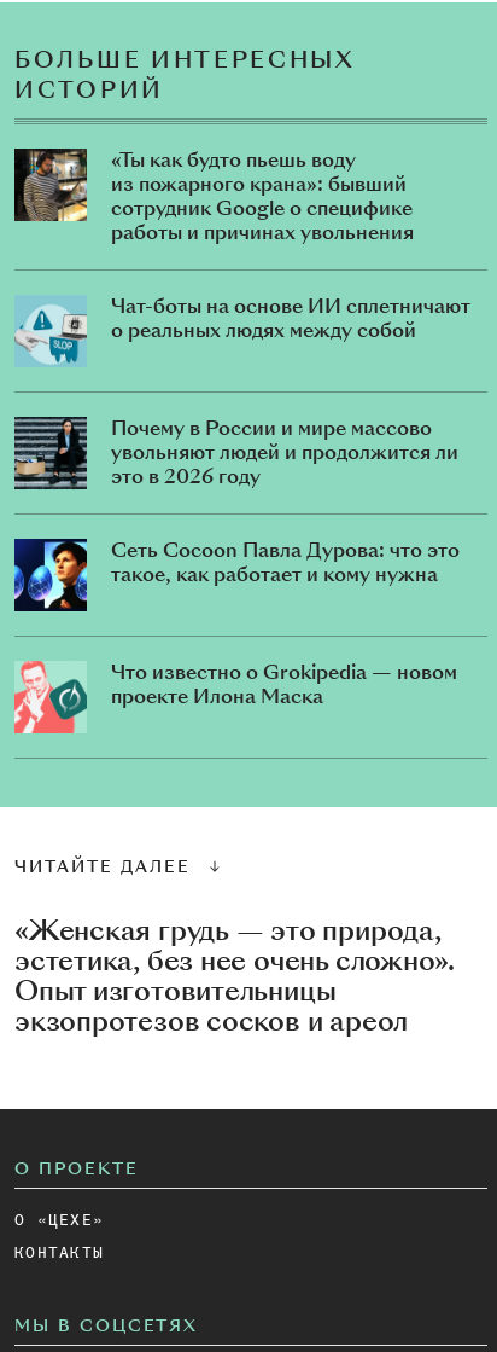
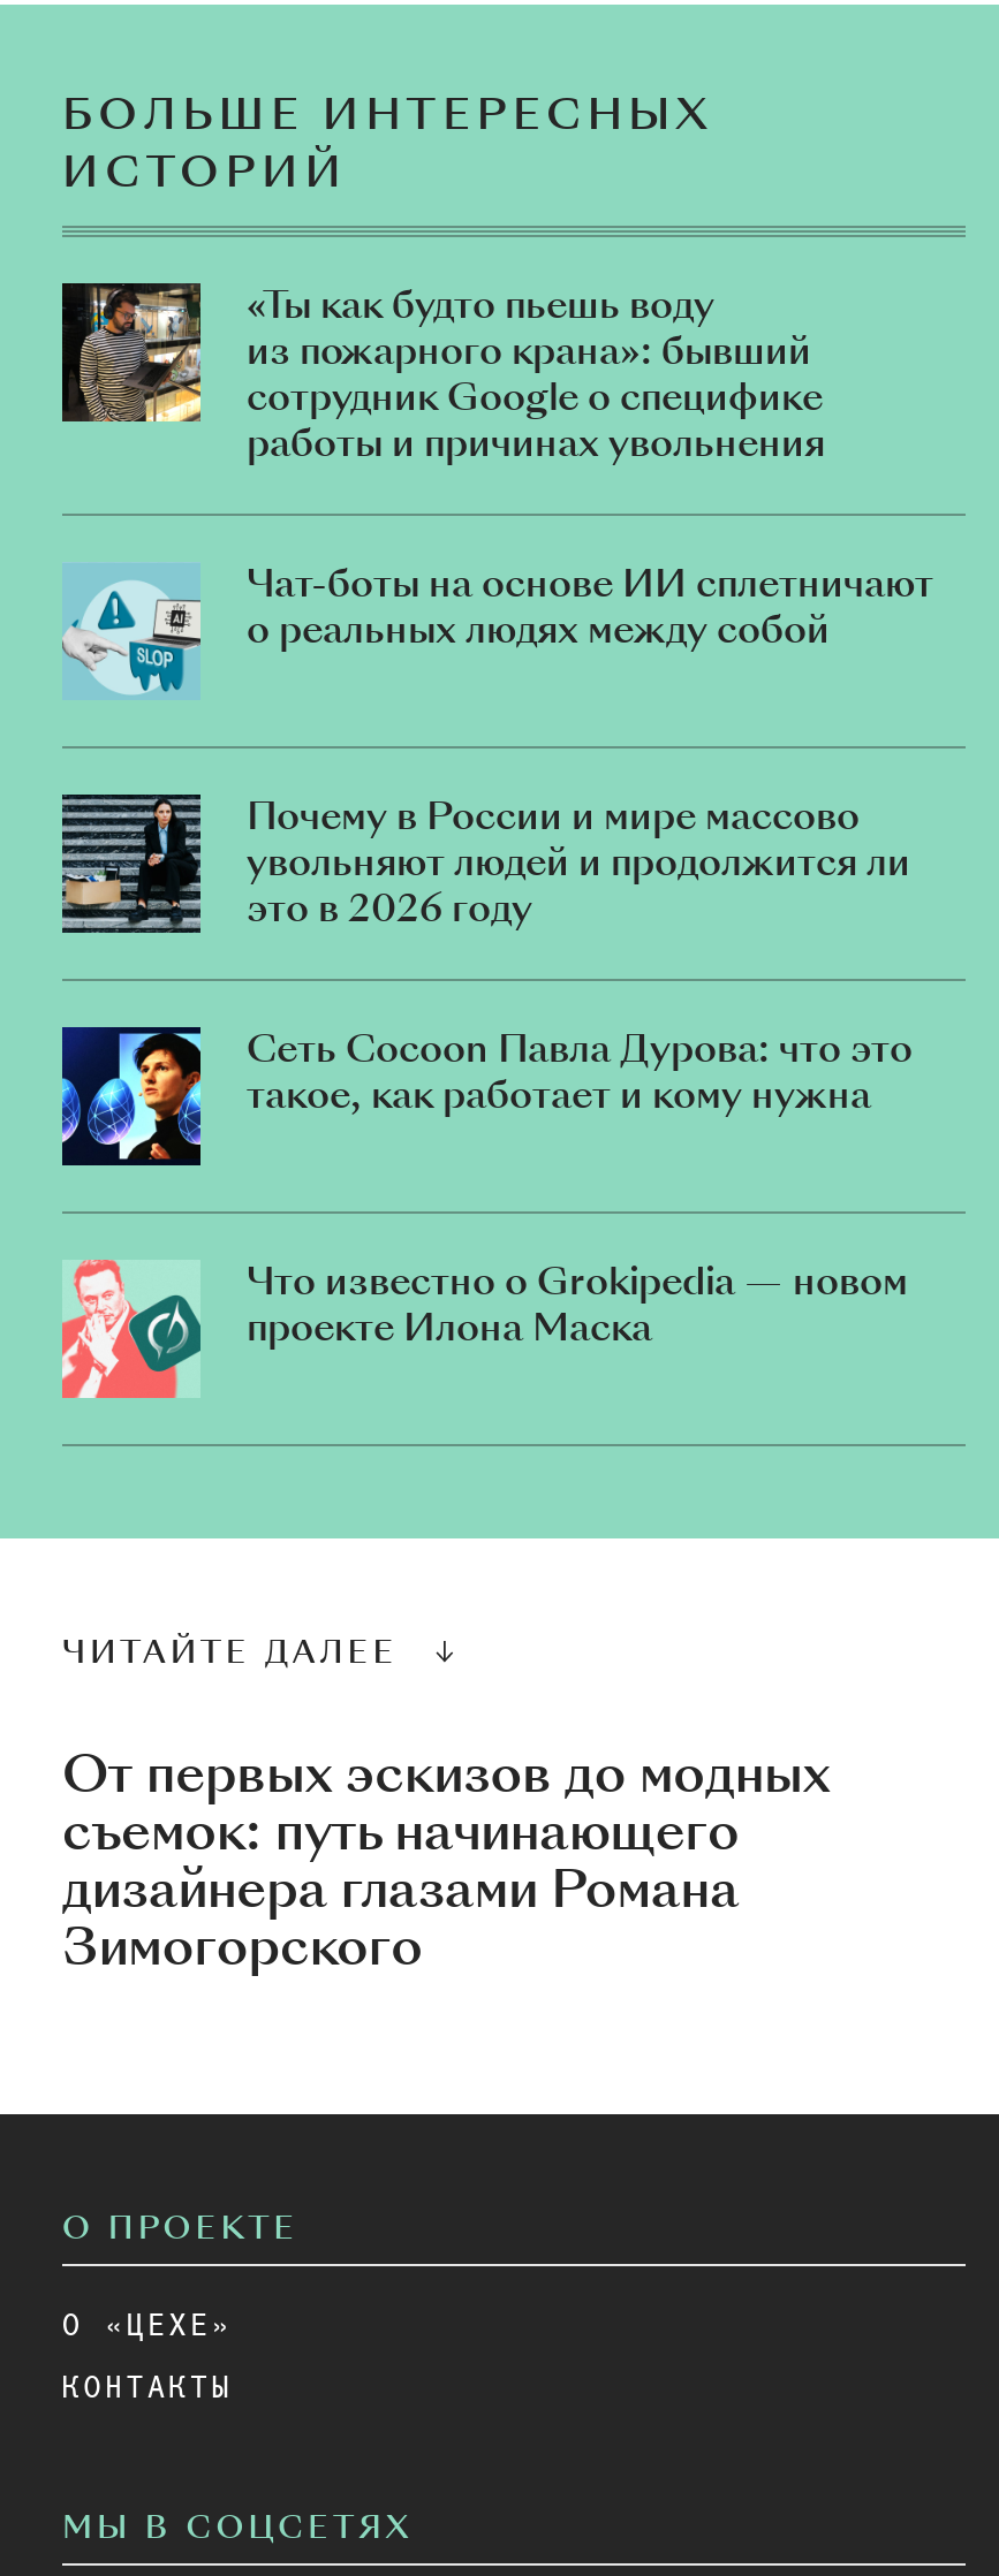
- «Женская грудь — это природа,
- эстетика, без нее очень сложно».
- Опыт изготовительницы
- экзопротезов сосков и ареол
+ От первых эскизов до модных
+ съемок: путь начинающего
+ дизайнера глазами Романа
+ Зимогорского
